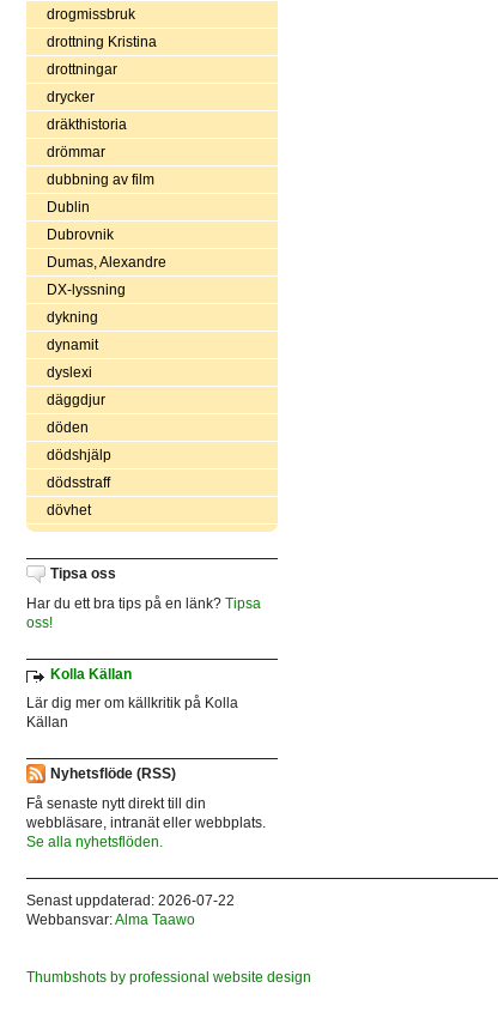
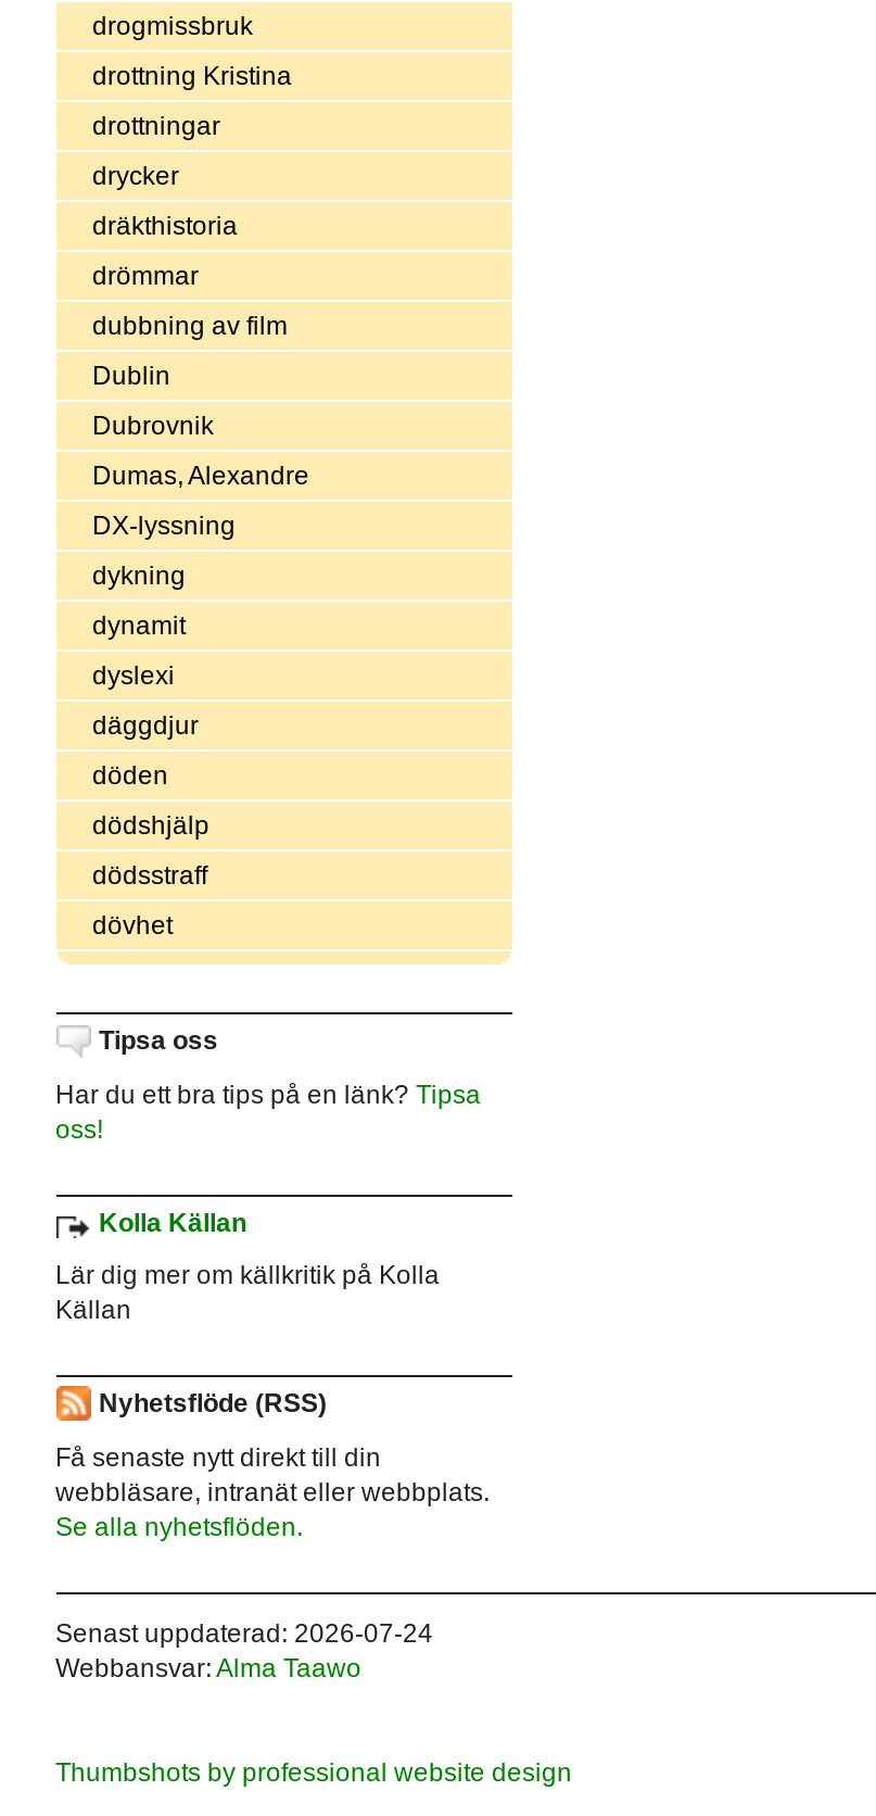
- Senast uppdaterad: 2026-07-22
+ Senast uppdaterad: 2026-07-24
